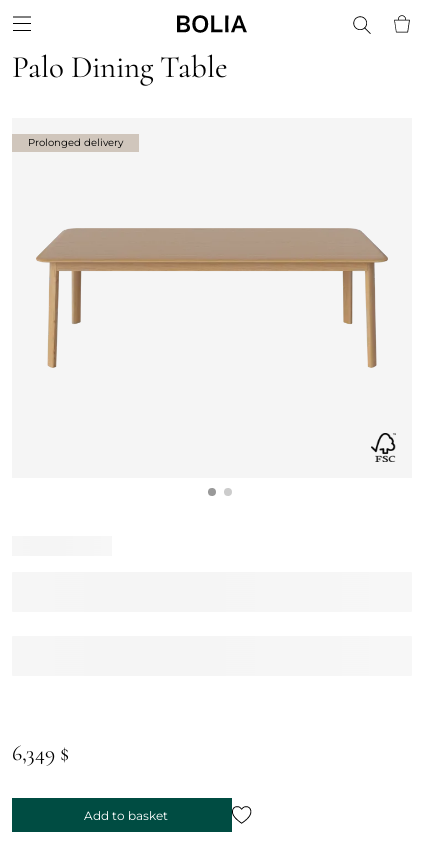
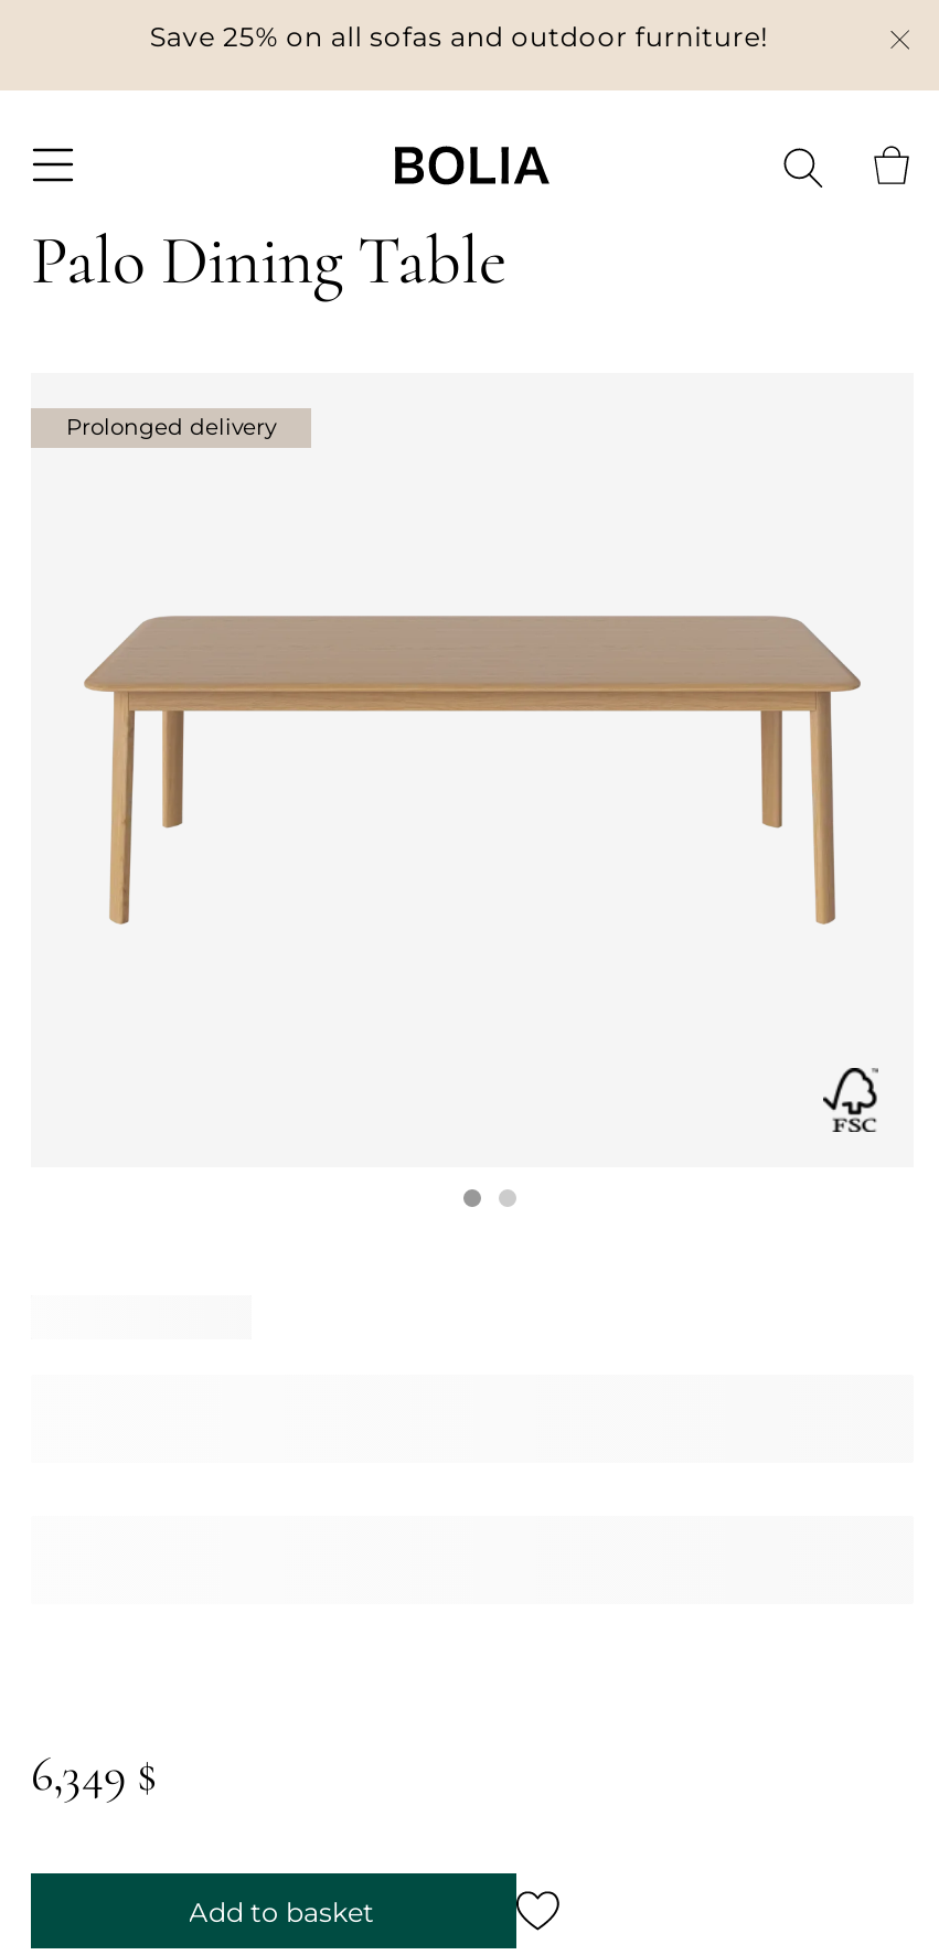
+ Save 25% on all sofas and outdoor furniture!
